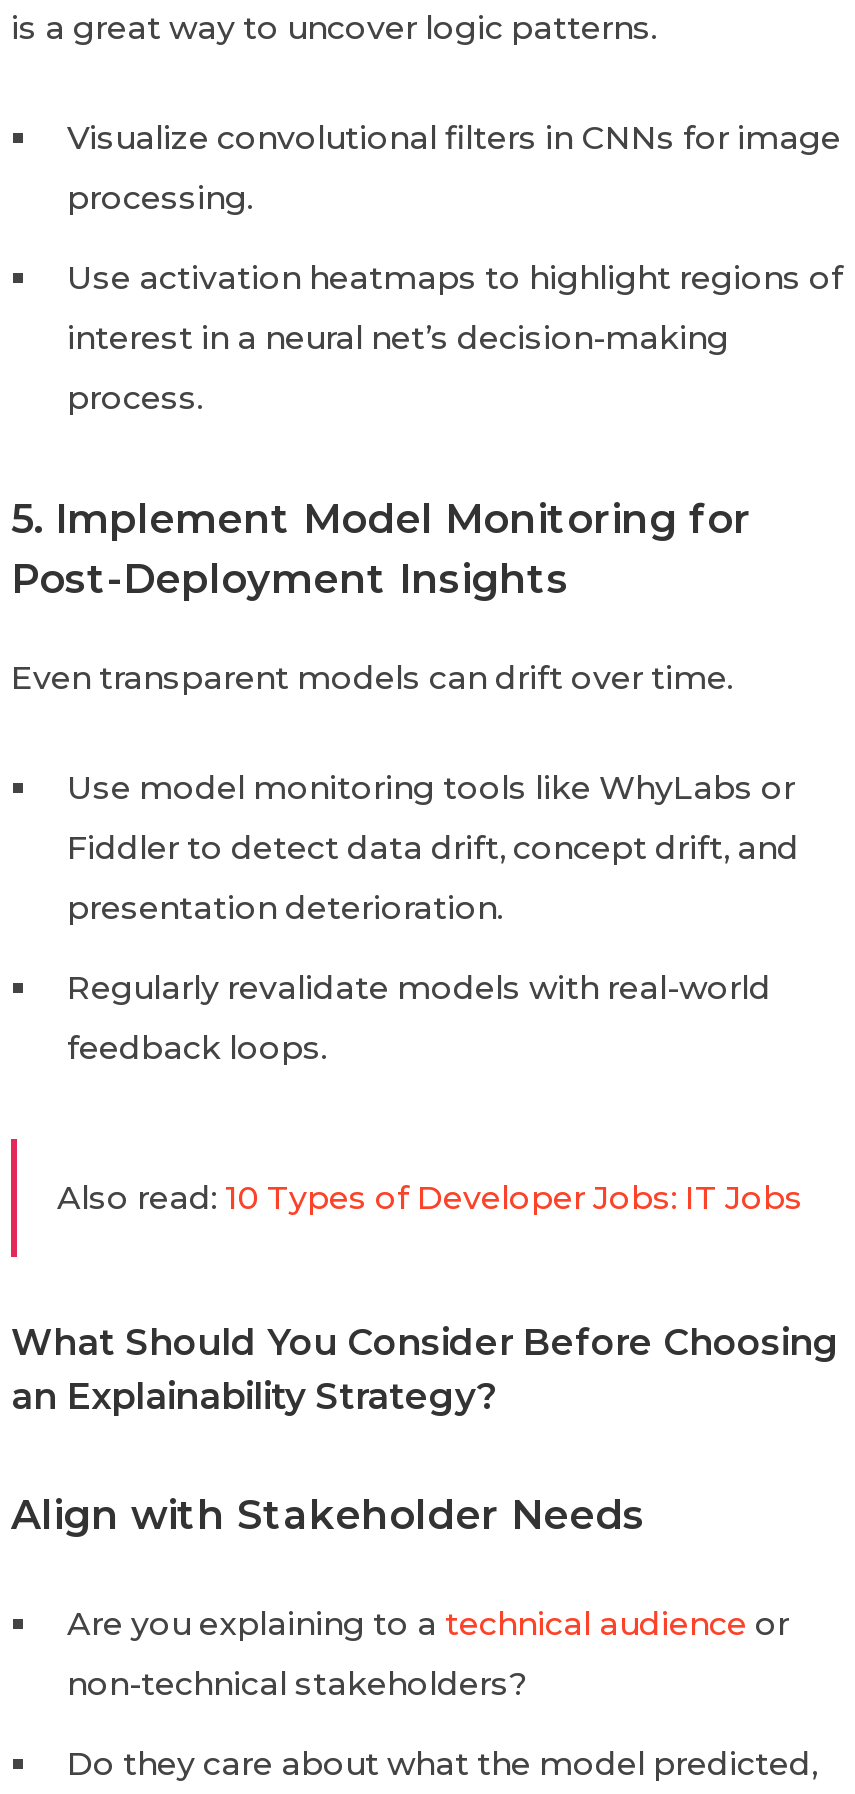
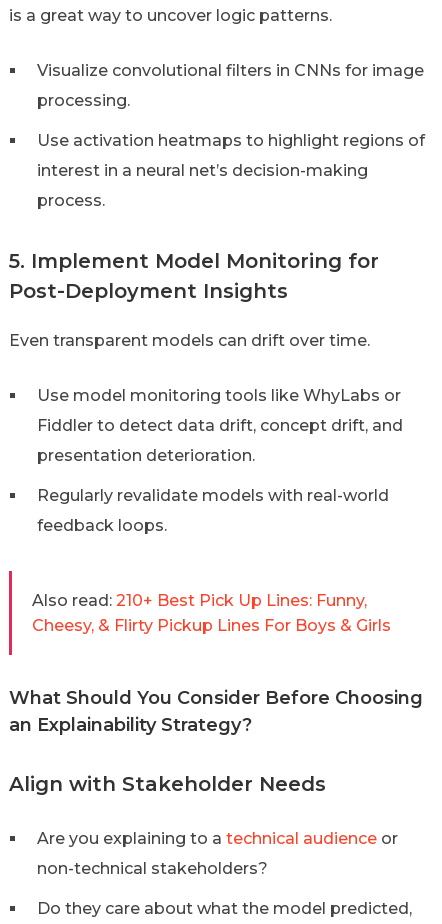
- Also read: 10 Types of Developer Jobs: IT Jobs
+ Also read: 210+ Best Pick Up Lines: Funny,
+ Cheesy, & Flirty Pickup Lines For Boys & Girls
